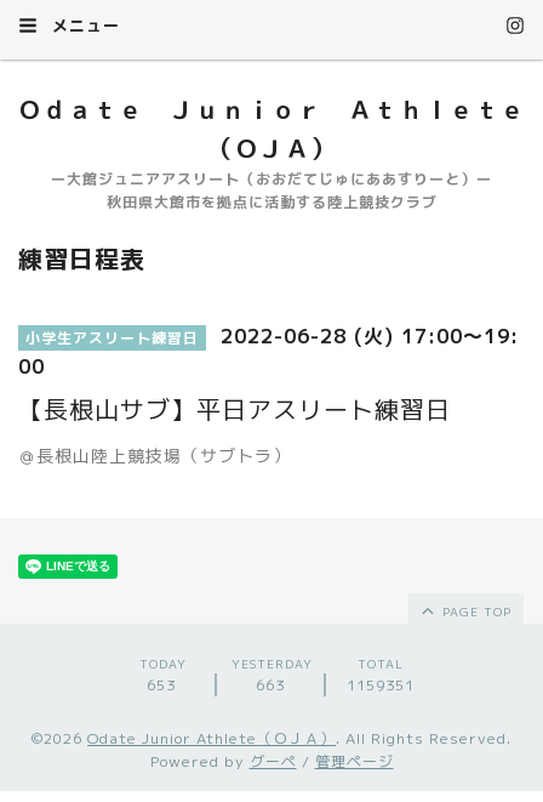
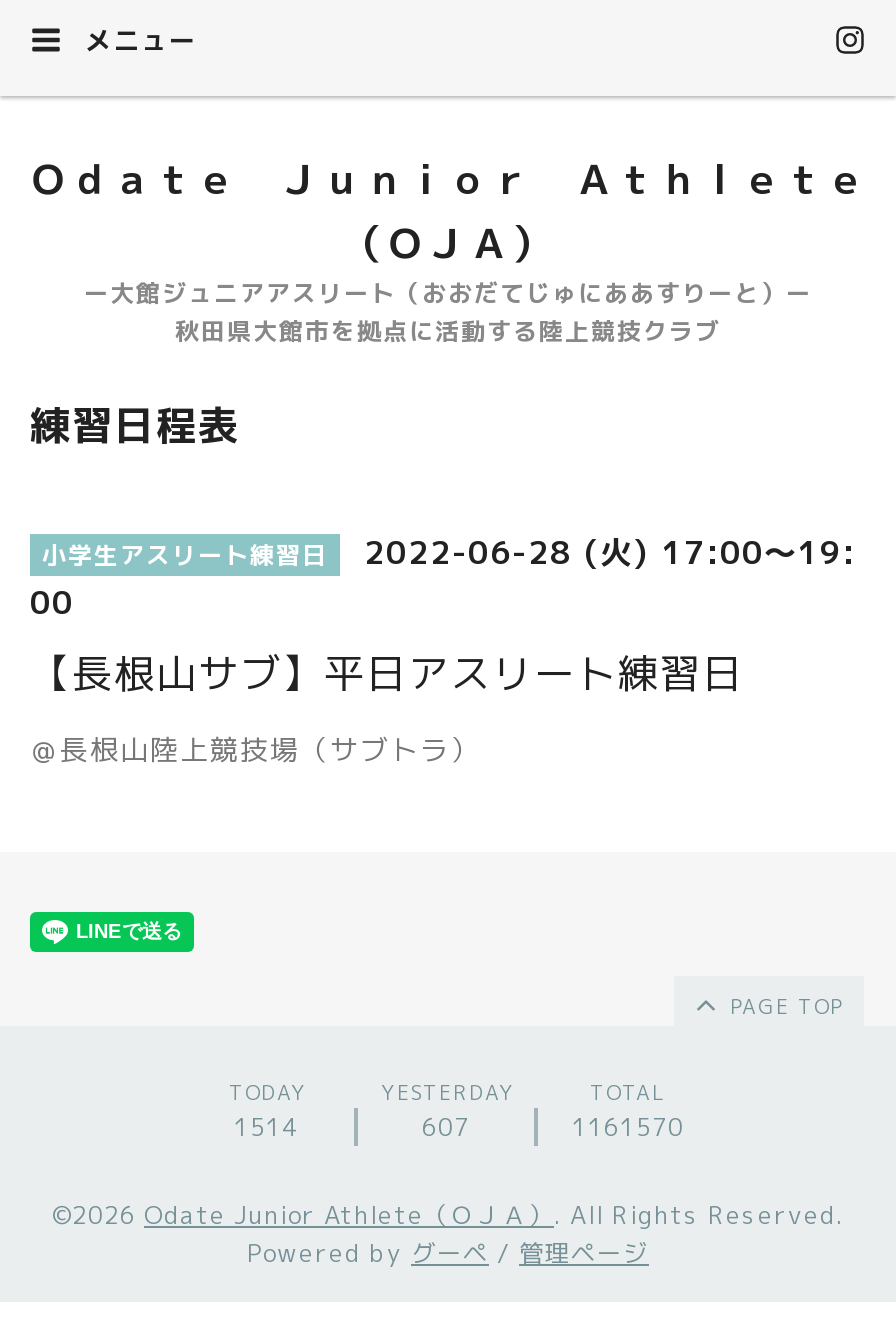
- 653
+ 1514

- 663
+ 607

- 1159351
+ 1161570
